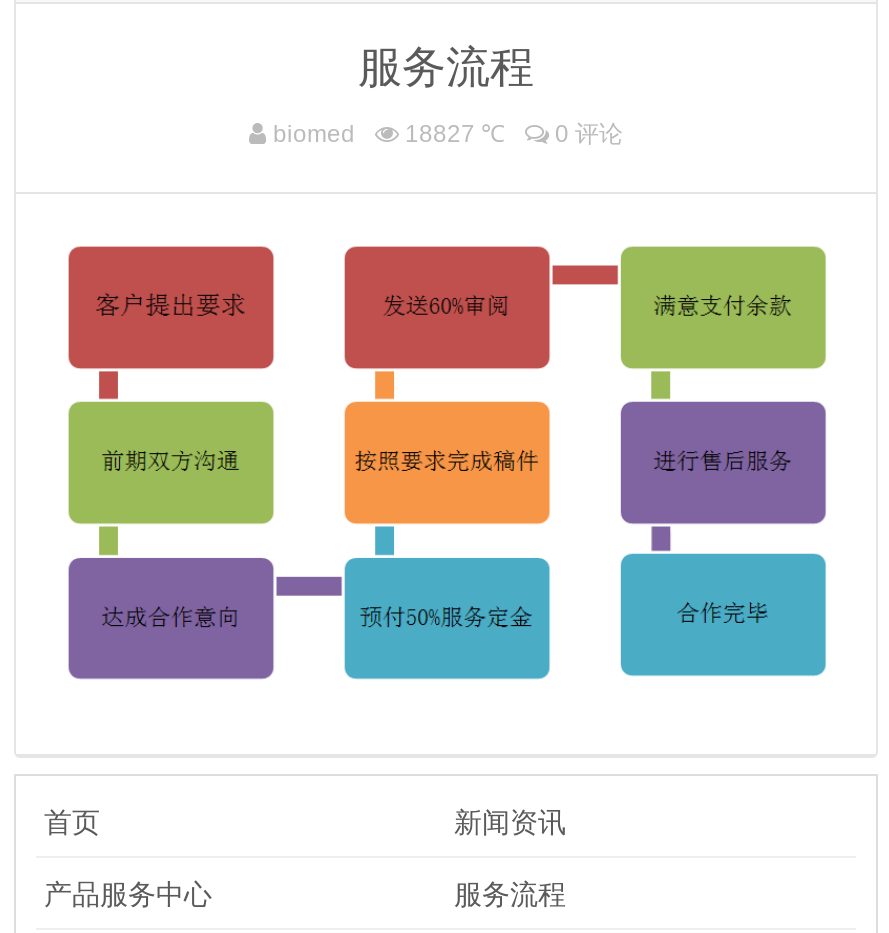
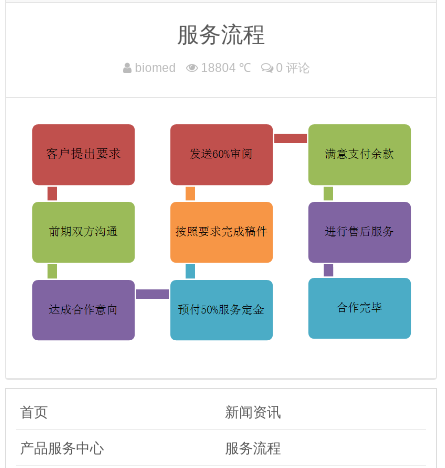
- 18827 ℃
+ 18804 ℃
